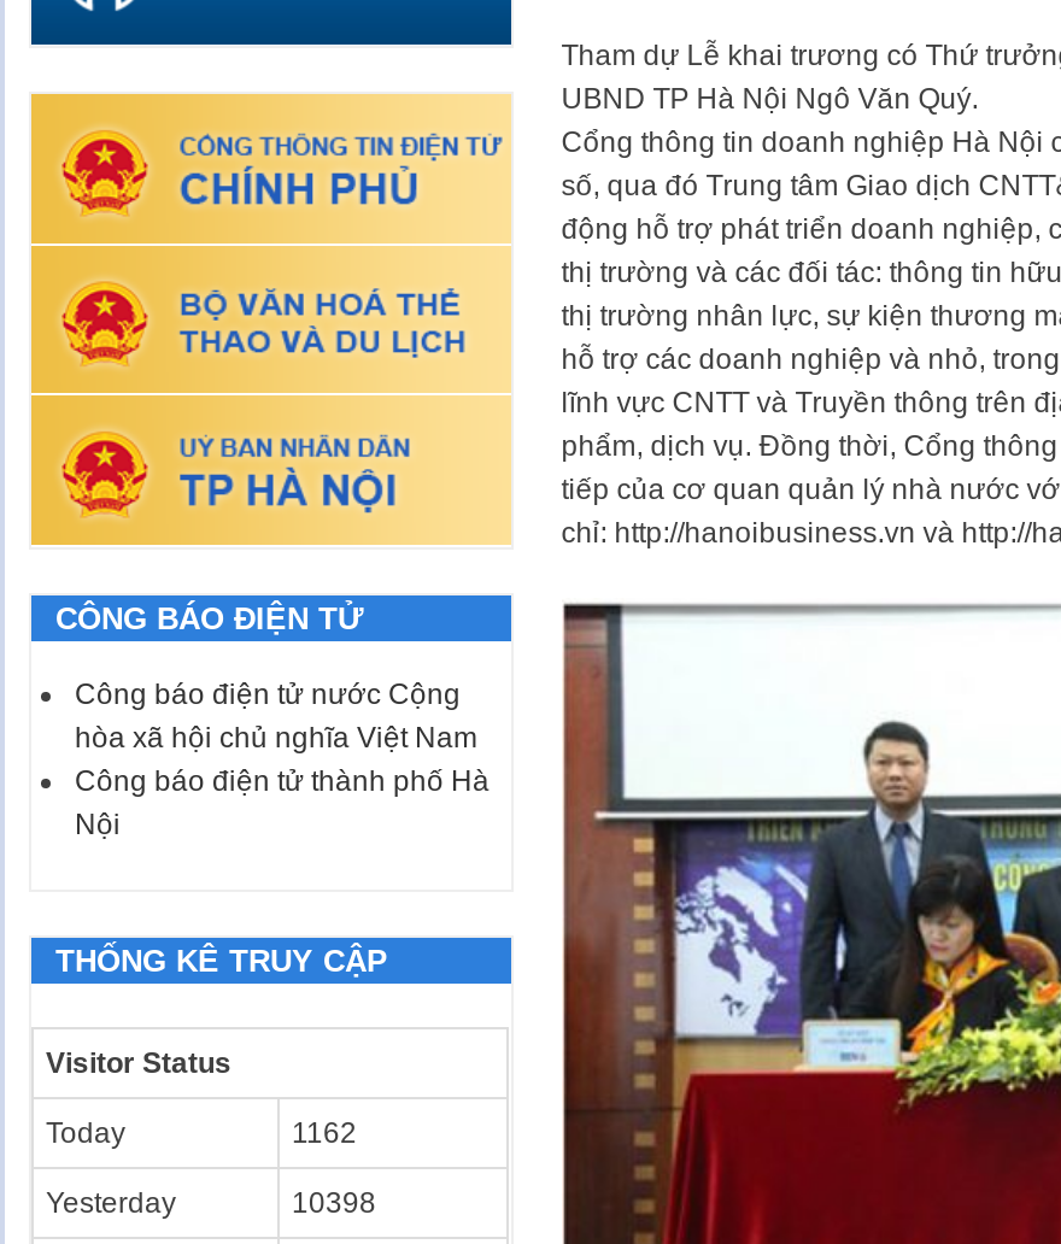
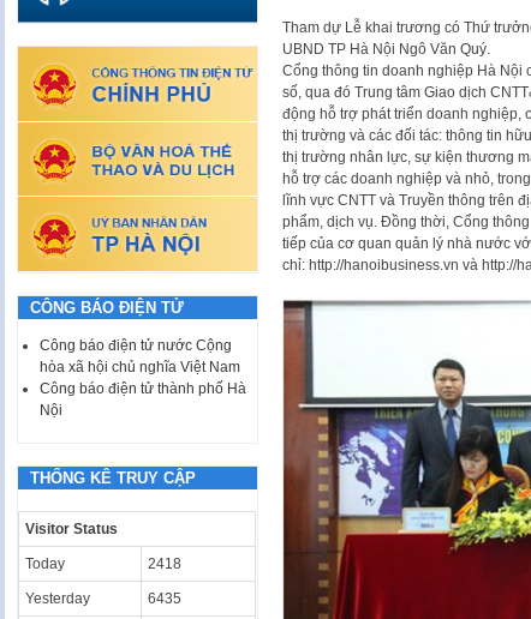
- 1162
+ 2418

- 10398
+ 6435
